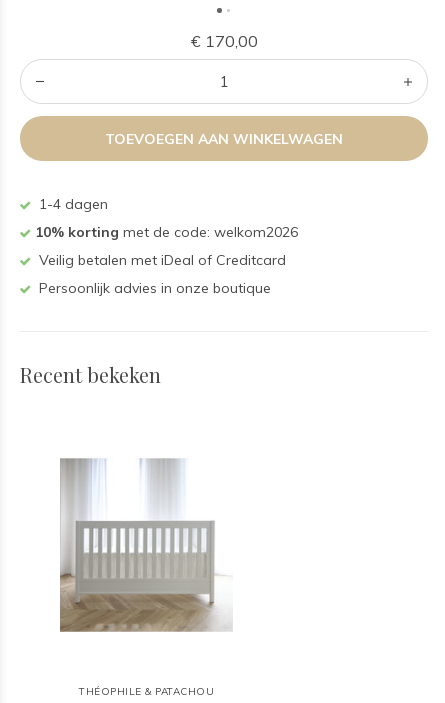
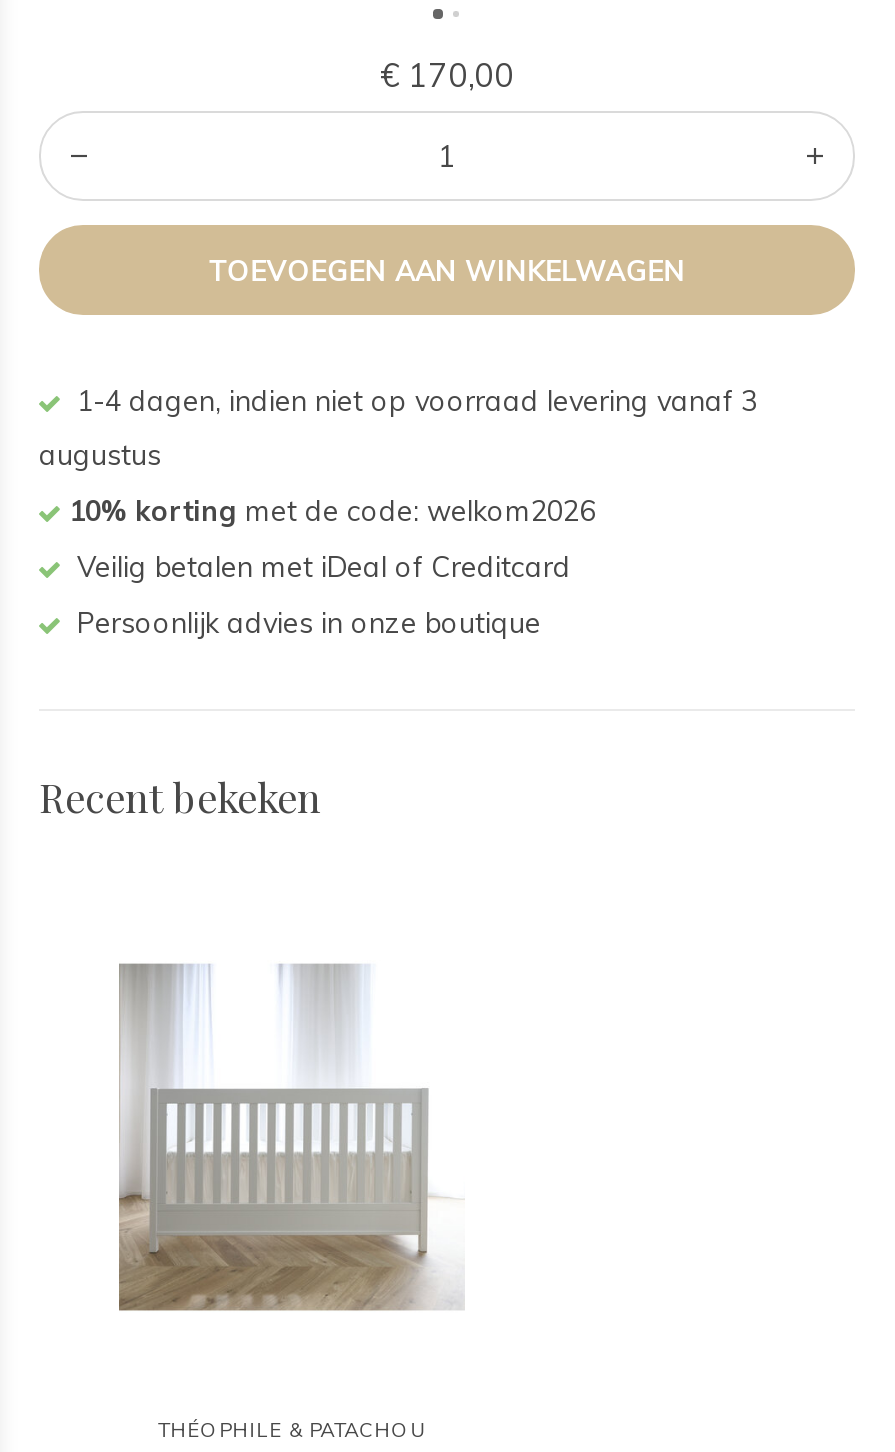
- 1-4 dagen
+ 1-4 dagen, indien niet op voorraad levering vanaf 3
+ augustus
